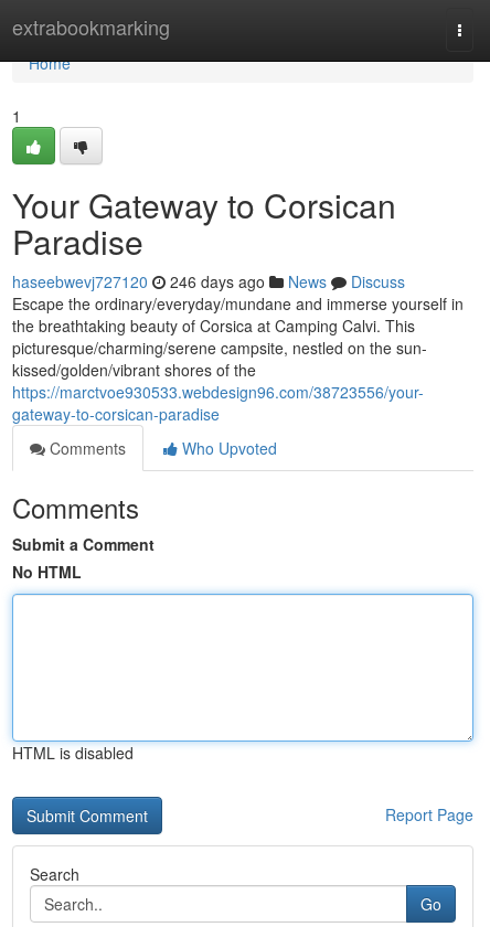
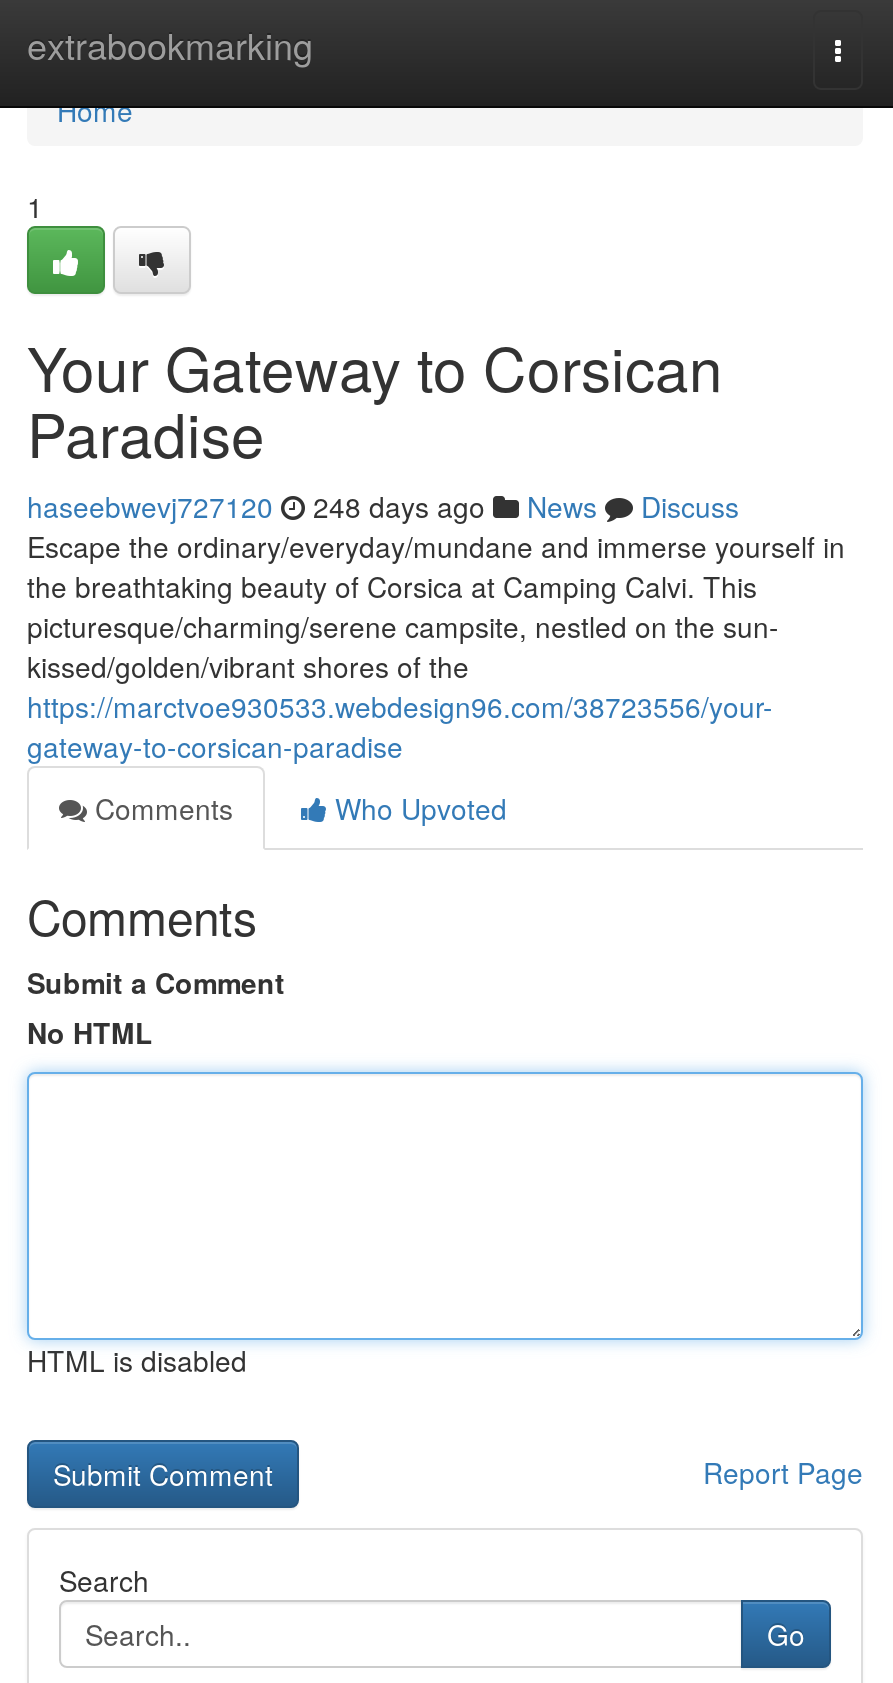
- haseebwevj727120 246 days ago News Discuss
+ haseebwevj727120 248 days ago News Discuss
